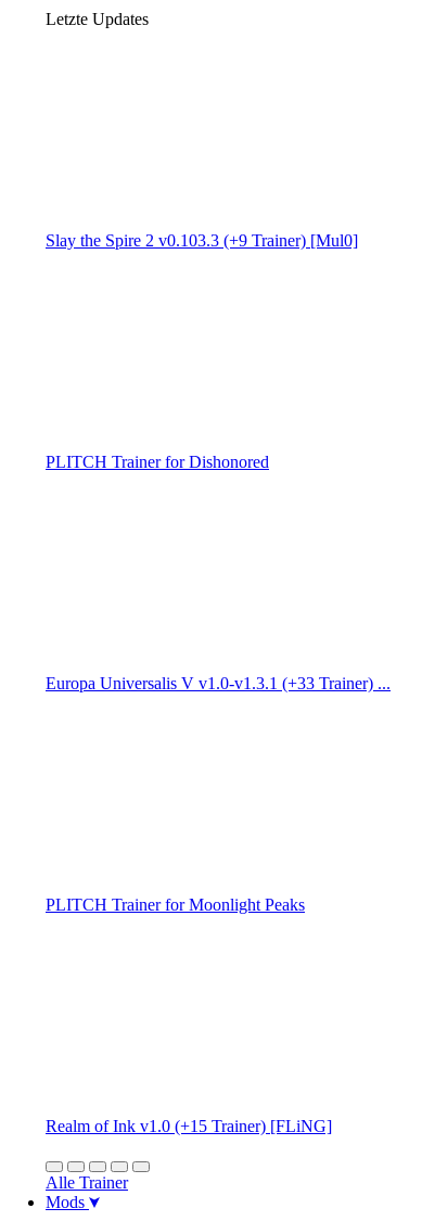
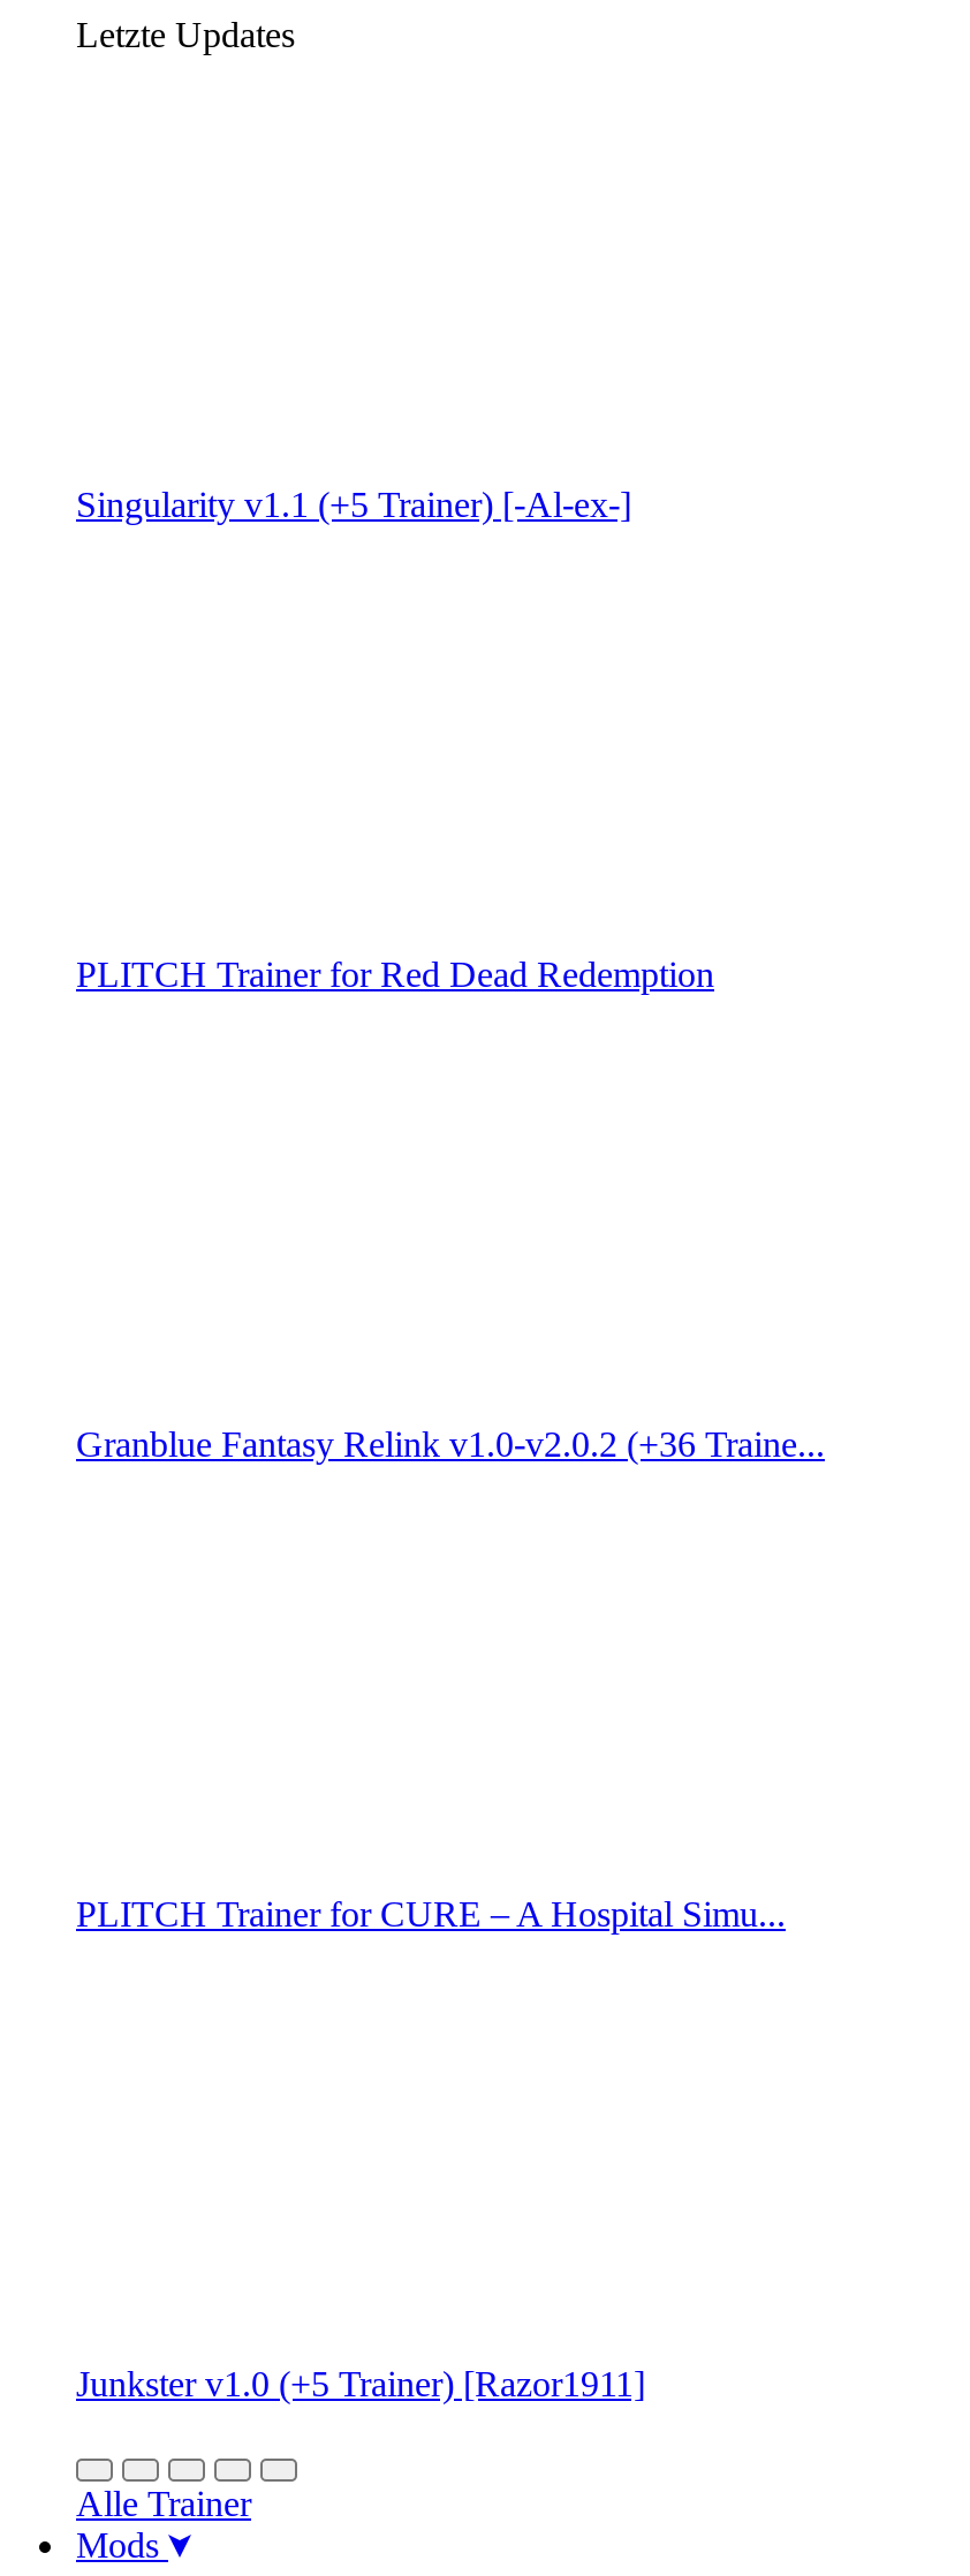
- Slay the Spire 2 v0.103.3 (+9 Trainer) [Mul0]
+ Singularity v1.1 (+5 Trainer) [-Al-ex-]

- PLITCH Trainer for Dishonored
+ PLITCH Trainer for Red Dead Redemption

- Europa Universalis V v1.0-v1.3.1 (+33 Trainer) ...
+ Granblue Fantasy Relink v1.0-v2.0.2 (+36 Traine...

- PLITCH Trainer for Moonlight Peaks
+ PLITCH Trainer for CURE – A Hospital Simu...

- Realm of Ink v1.0 (+15 Trainer) [FLiNG]
+ Junkster v1.0 (+5 Trainer) [Razor1911]
